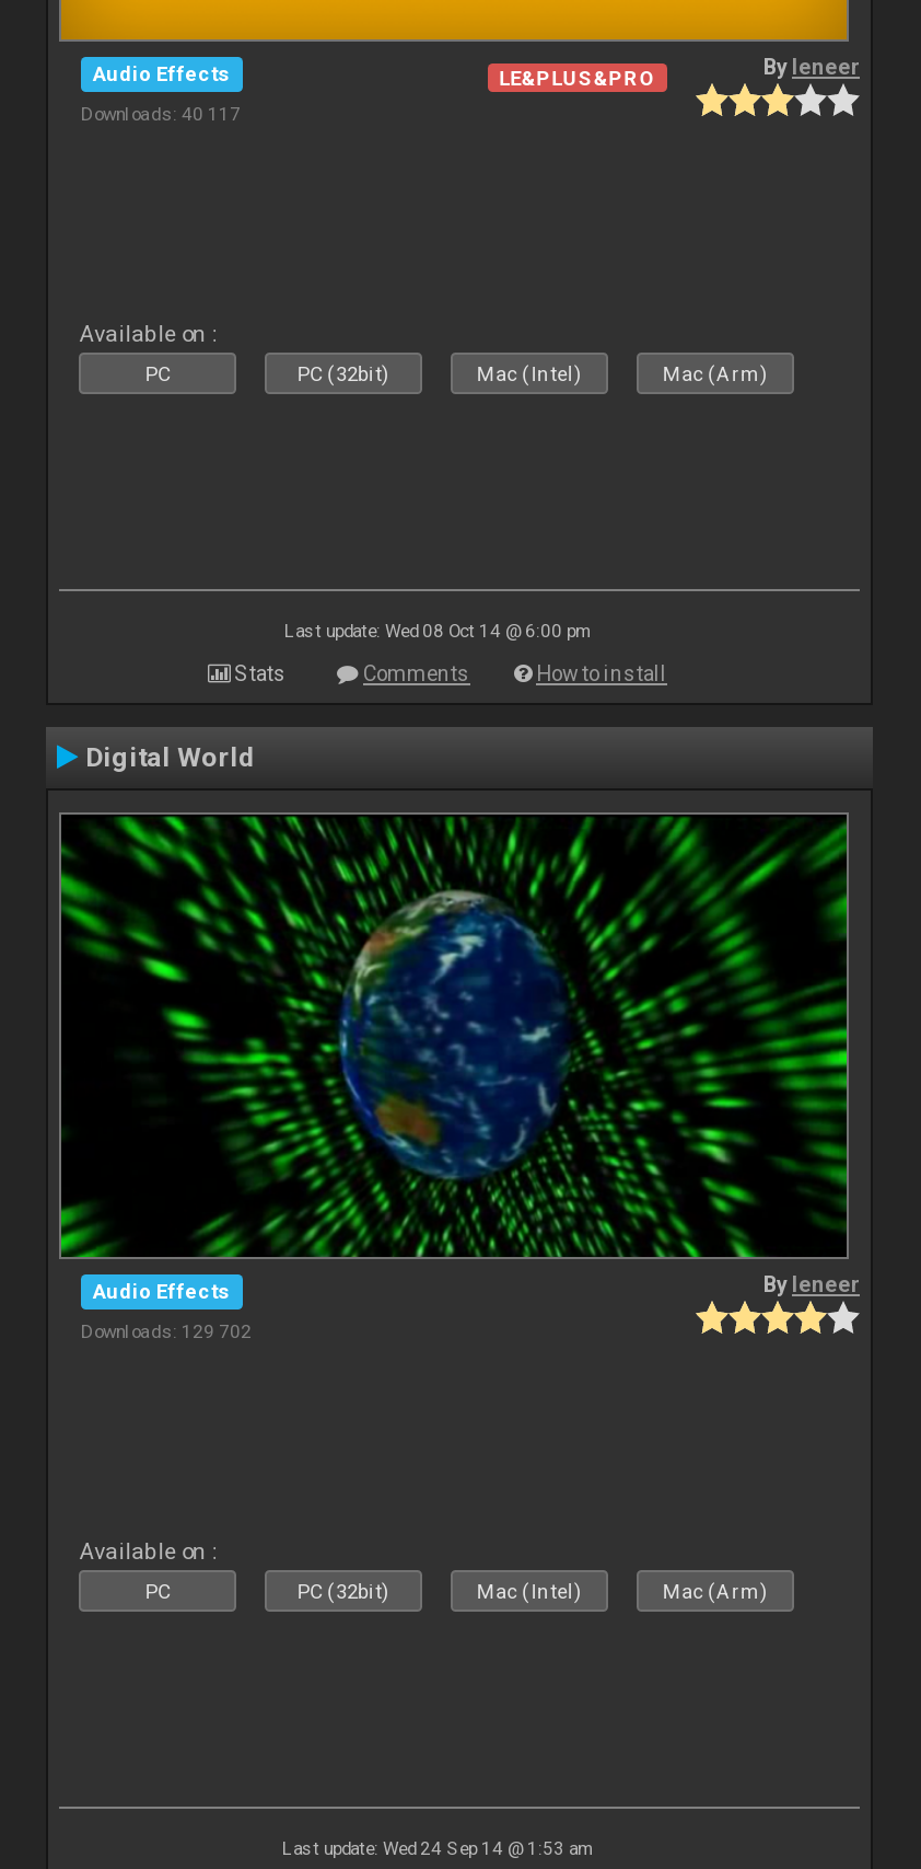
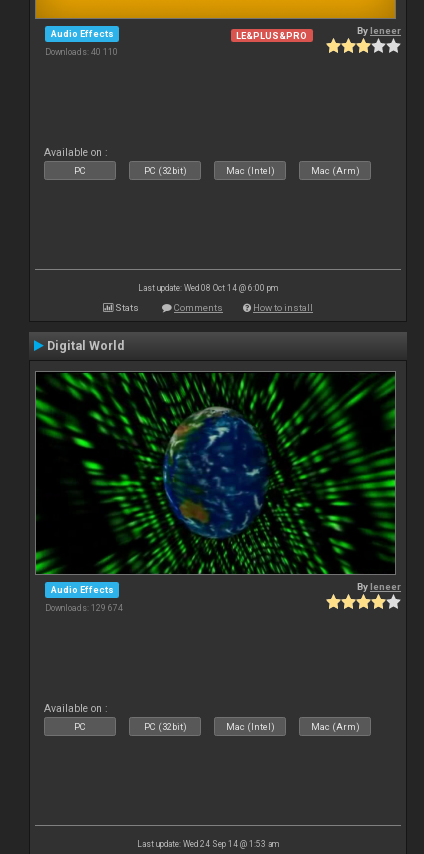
- Downloads: 40 117
+ Downloads: 40 110

- Downloads: 129 702
+ Downloads: 129 674
